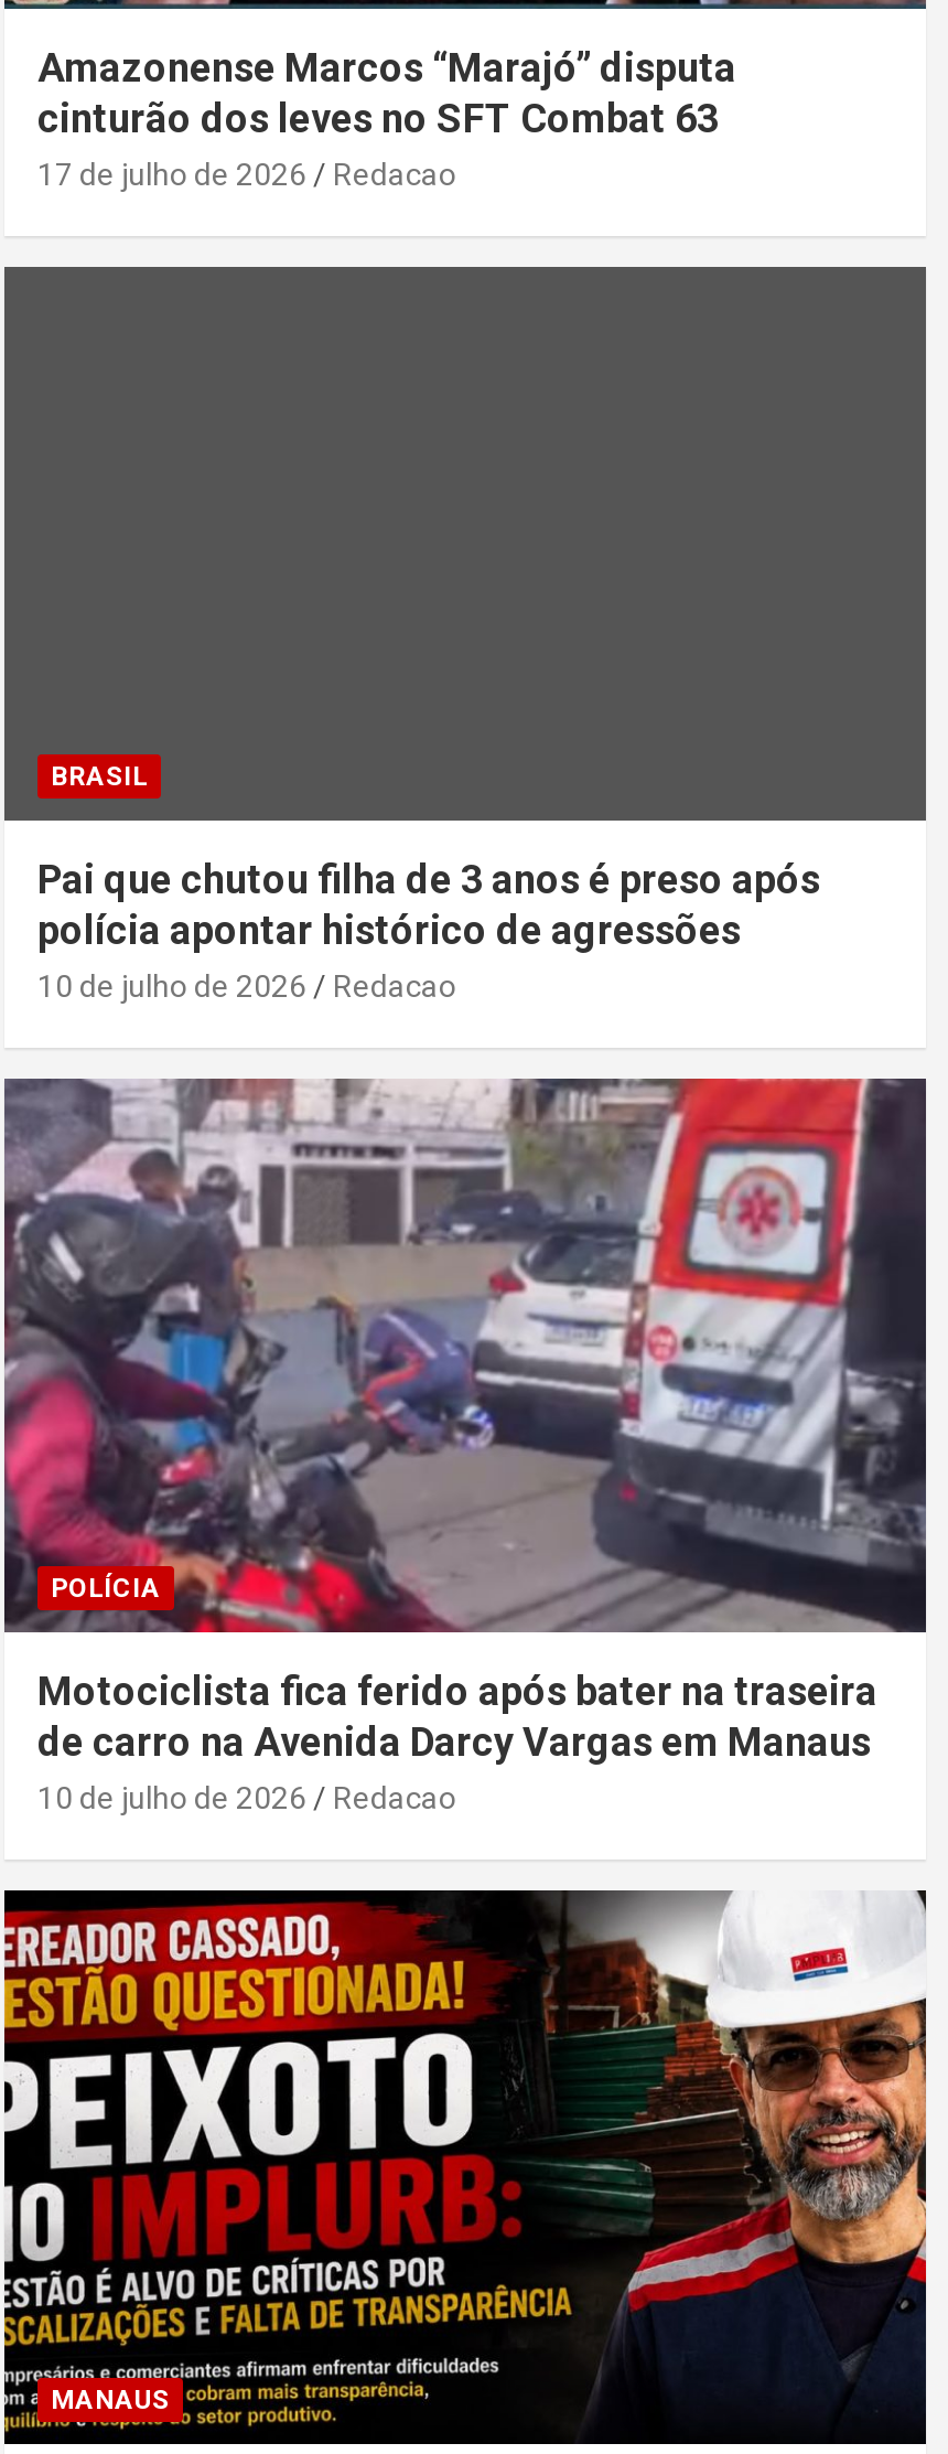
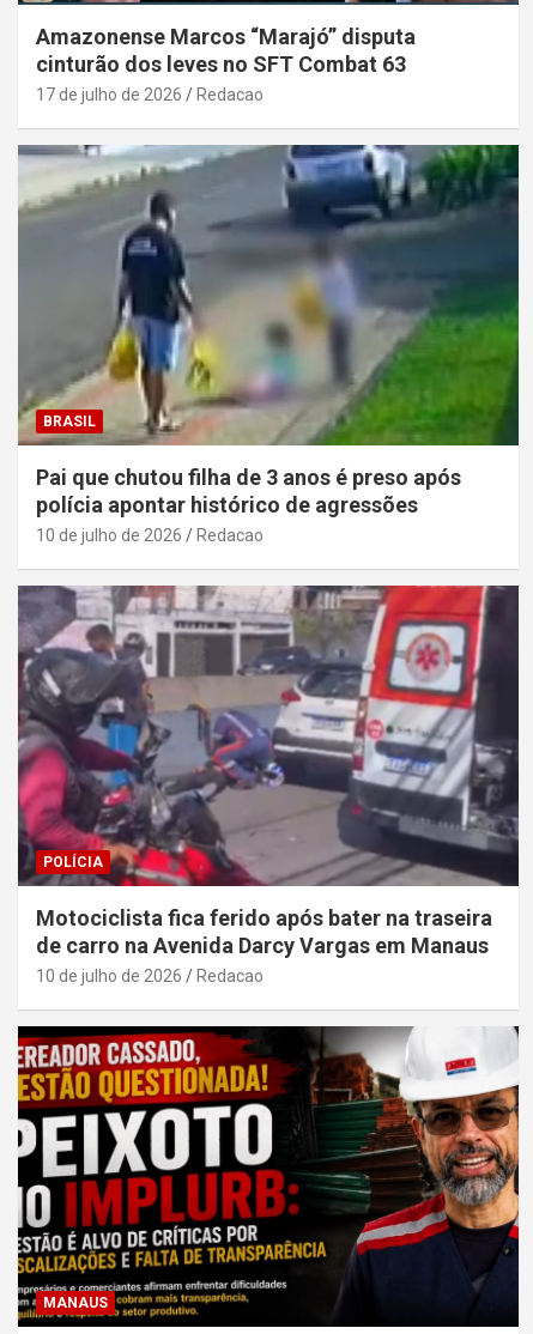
+ [image]
